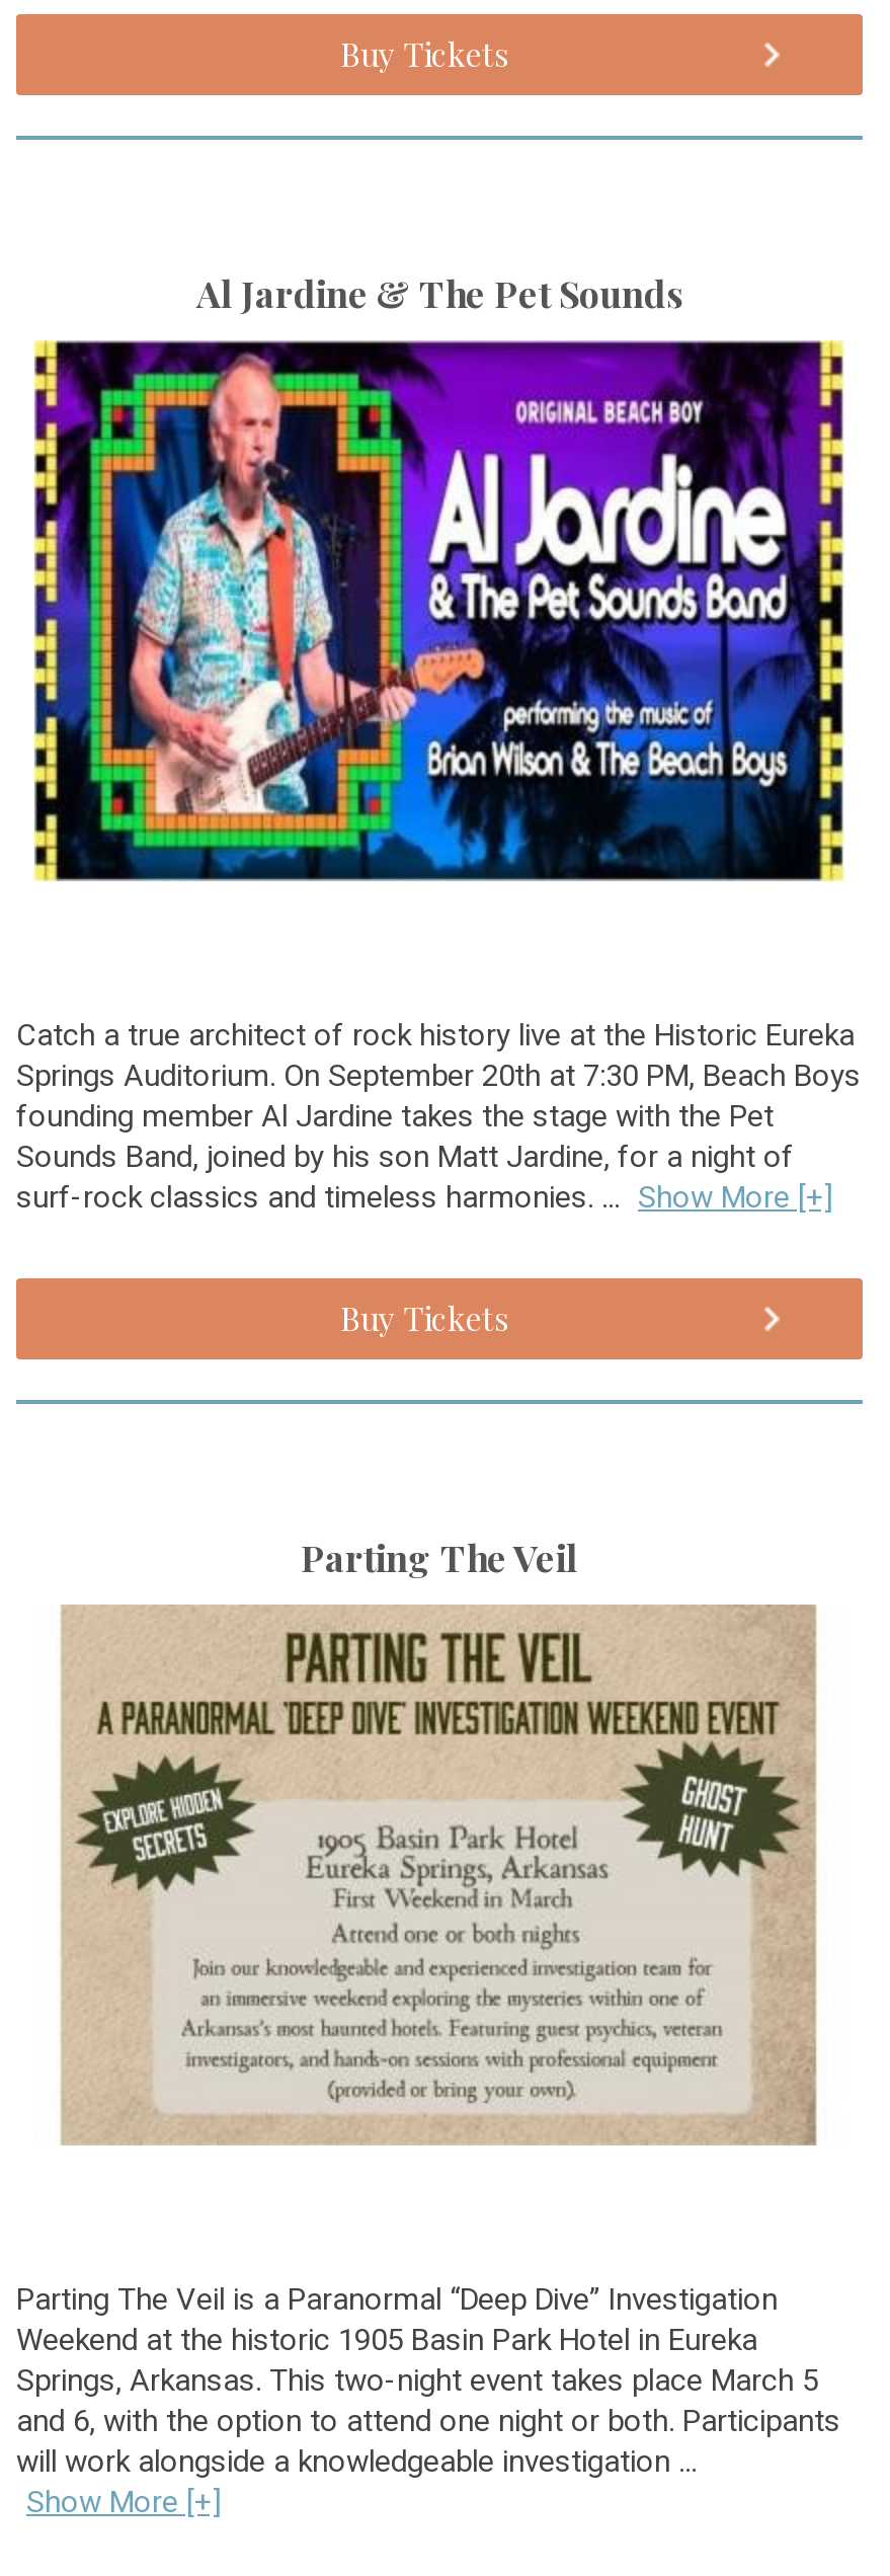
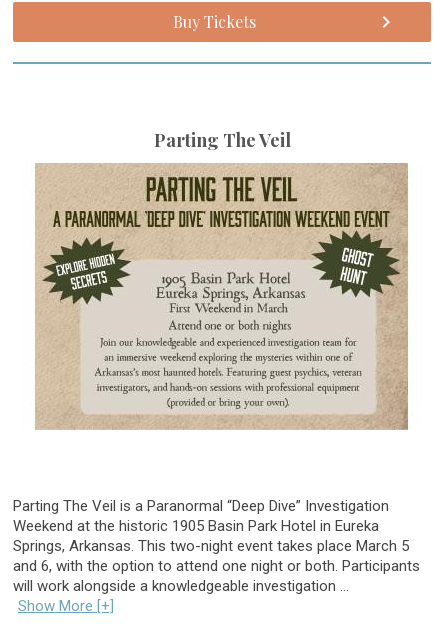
- Al Jardine & The Pet Sounds

- [image]

- Catch a true architect of rock history live at the Historic Eureka
- Springs Auditorium. On September 20th at 7:30 PM, Beach Boys
- founding member Al Jardine takes the stage with the Pet
- Sounds Band, joined by his son Matt Jardine, for a night of
- surf-rock classics and timeless harmonies. ... Show More [+]
- Buy Tickets
